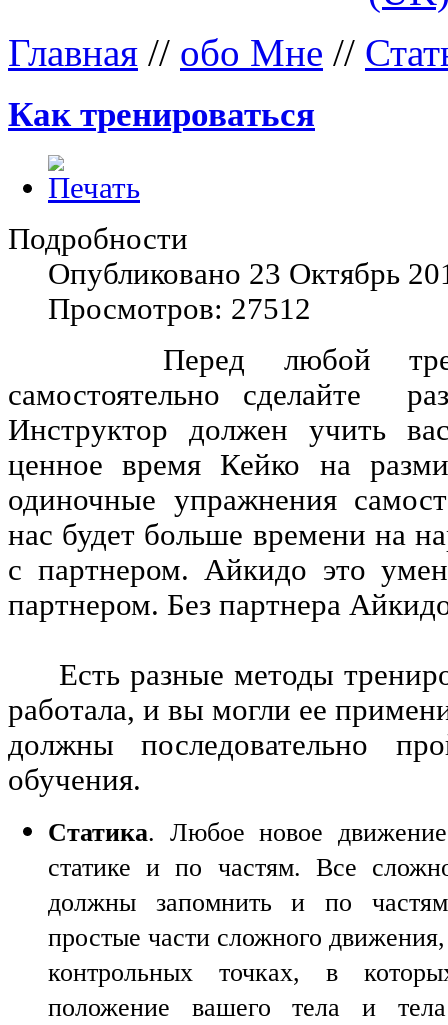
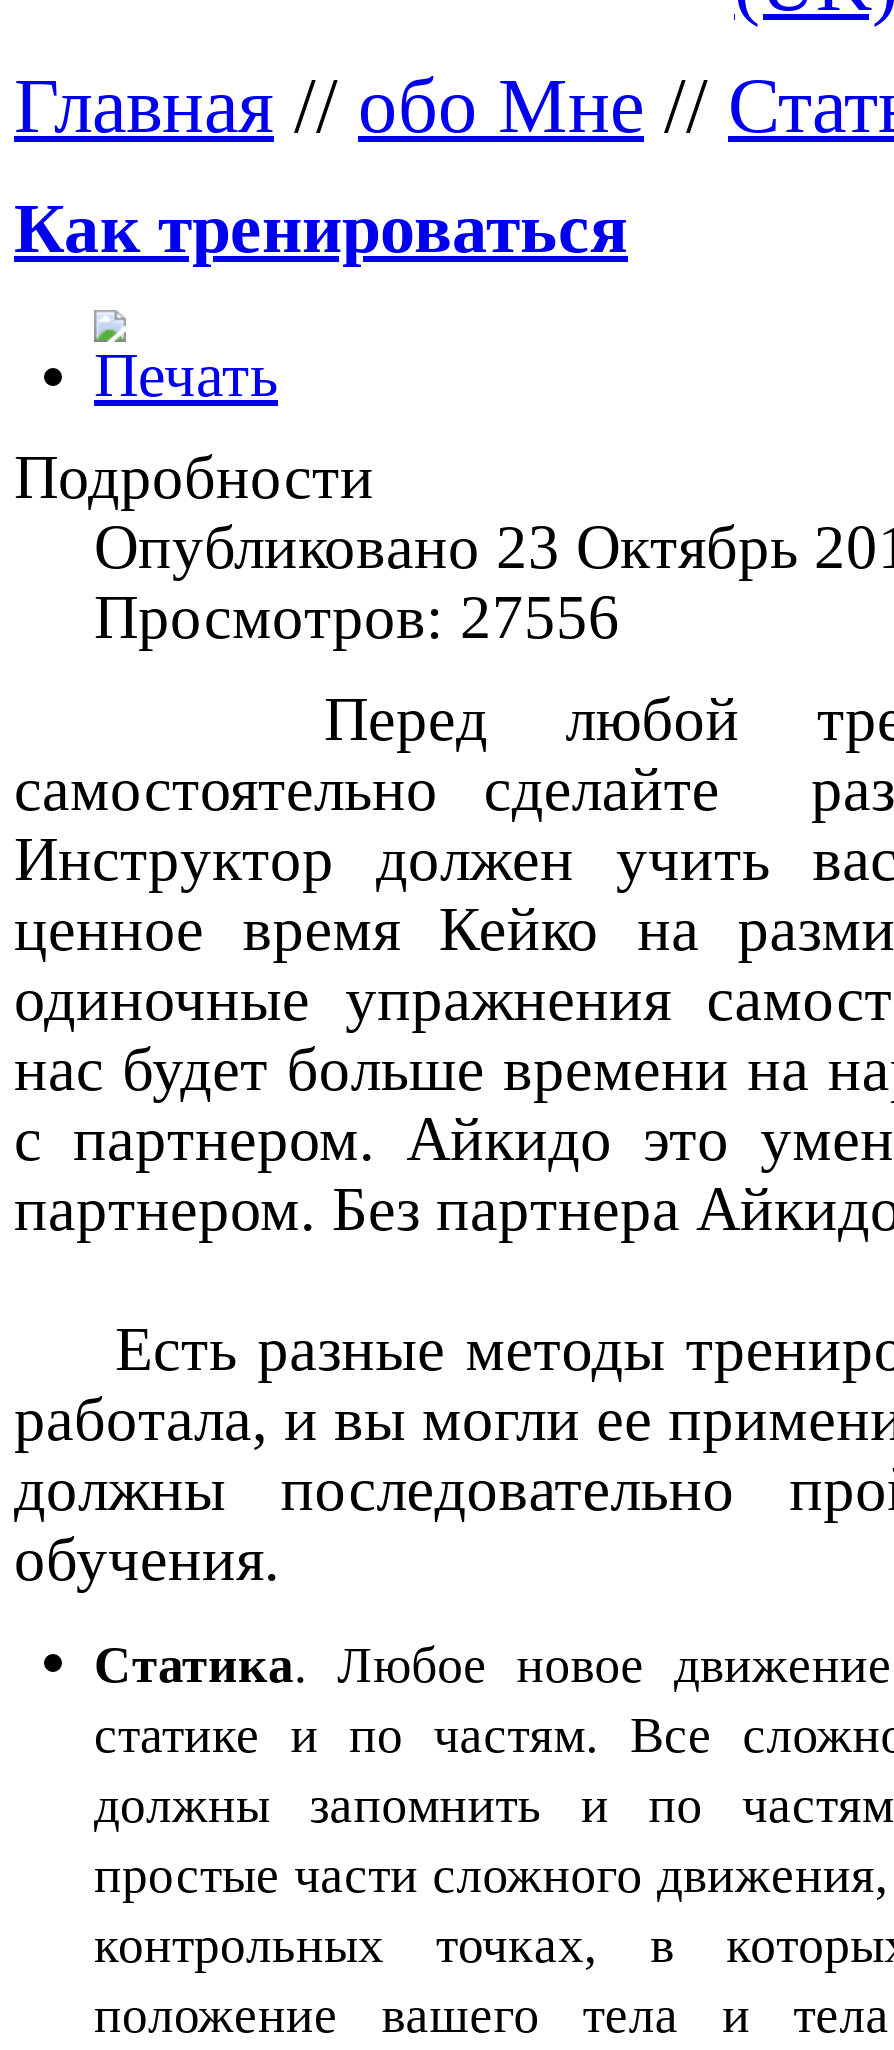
- Просмотров: 27512
+ Просмотров: 27556
